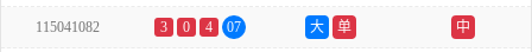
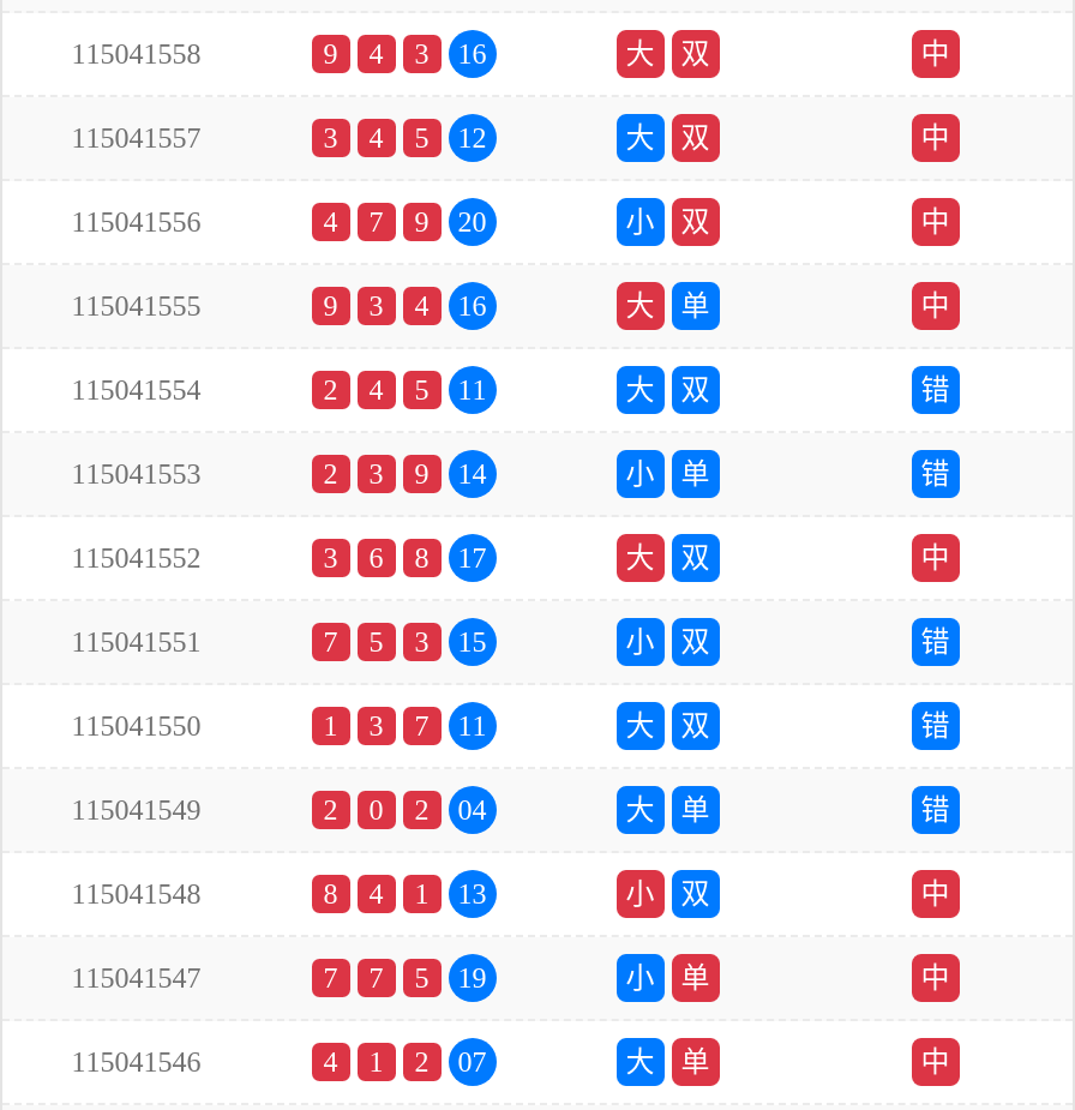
- 115041082
+ 115041558
+ 9
+ 4

+ 16
+ 大
+ 双
+ 中
+ 115041557
+ 3
+ 4
+ 5
+ 12
+ 大
+ 双
+ 中
+ 115041556
+ 4
+ 7
+ 9
+ 20
+ 小
+ 双
+ 中
+ 115041555
+ 9
+ 3
+ 4
+ 16
+ 大
+ 单
+ 中
+ 115041554
+ 2
+ 4
+ 5
+ 11
+ 大
+ 双
+ 错
+ 115041553
+ 2
+ 3
+ 9
+ 14
+ 小
+ 单
+ 错
+ 115041552
+ 3
+ 6
+ 8
+ 17
+ 大
+ 双
+ 中
+ 115041551
+ 7
+ 5
+ 3
+ 15
+ 小
+ 双
+ 错
+ 115041550
+ 1
+ 3
+ 7
+ 11
+ 大
+ 双
+ 错
+ 115041549
+ 2

+ 2
+ 04
+ 大
+ 单
+ 错
+ 115041548
+ 8

+ 1
+ 13
+ 小
+ 双
+ 中
+ 115041547
+ 7
+ 7
+ 5
+ 19
+ 小
+ 单
+ 中
+ 115041546
+ 4
+ 1
+ 2
